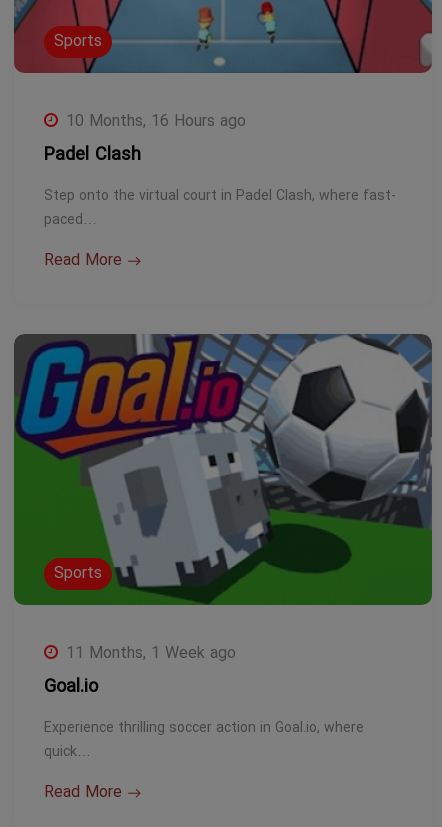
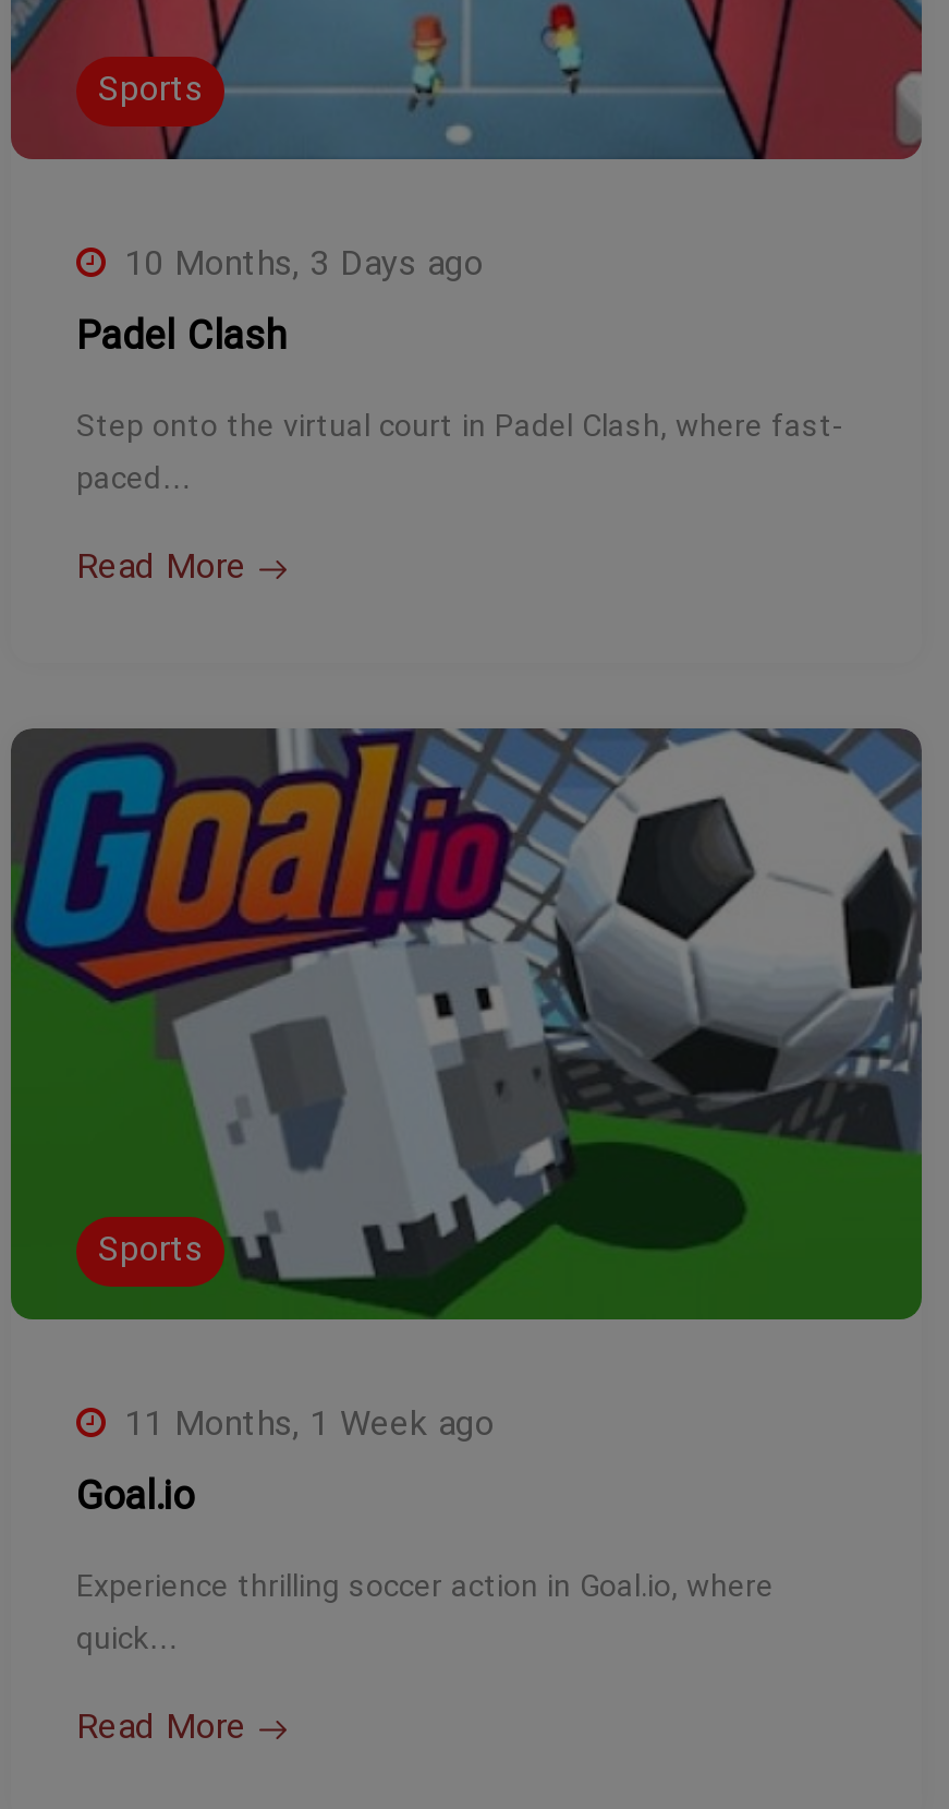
- 10 Months, 16 Hours ago
+ 10 Months, 3 Days ago
